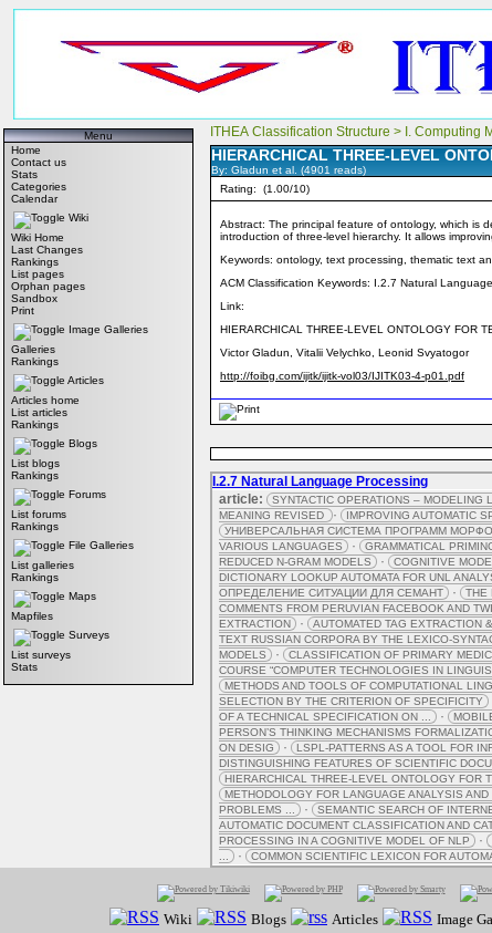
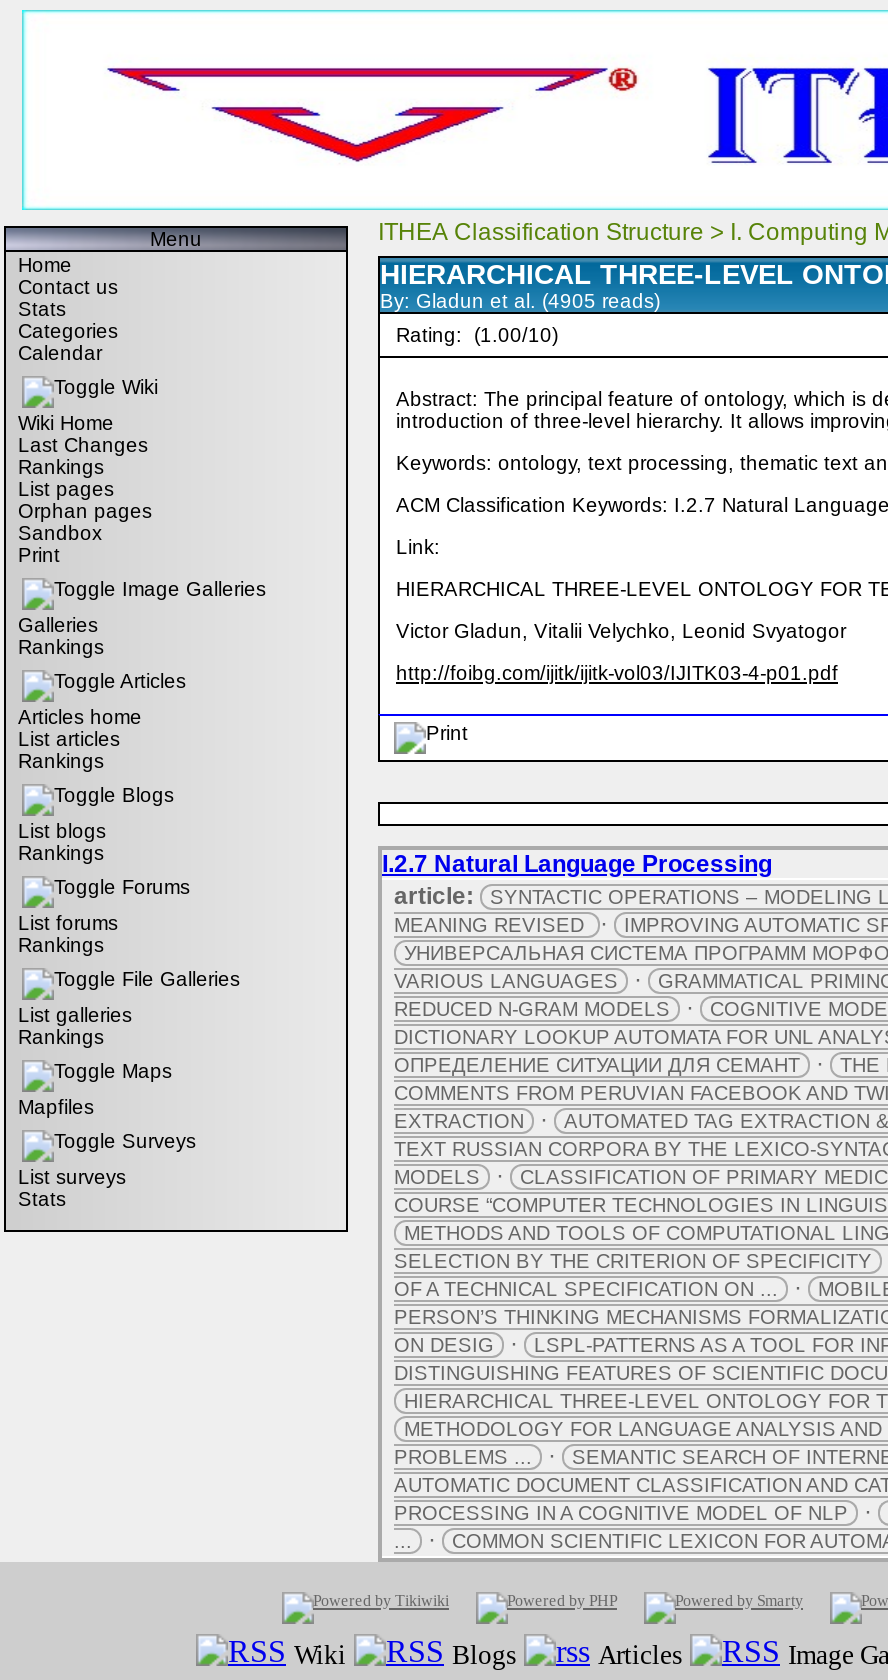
- By: Gladun et al. (4901 reads)
+ By: Gladun et al. (4905 reads)
